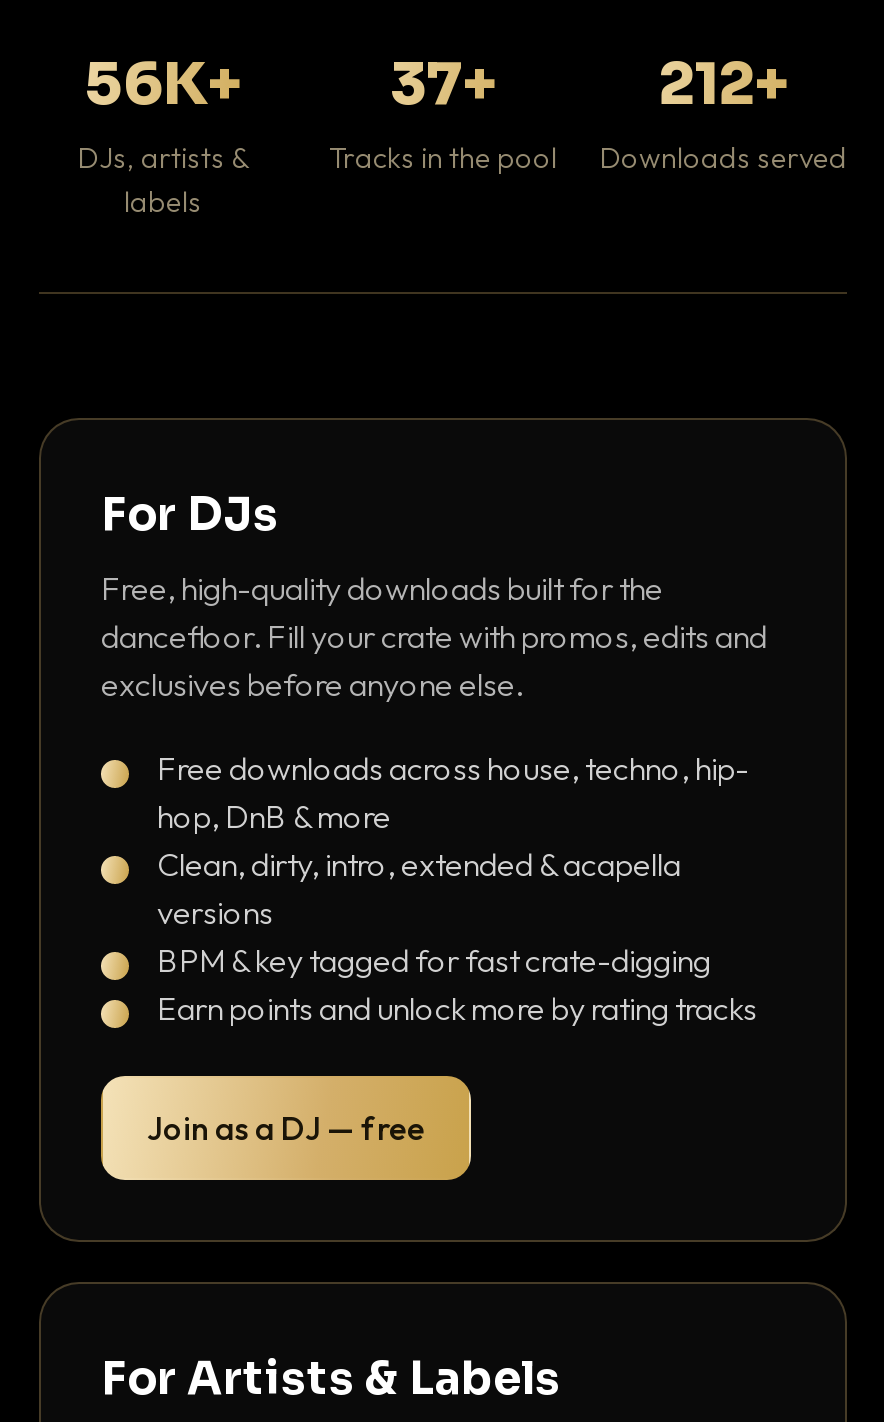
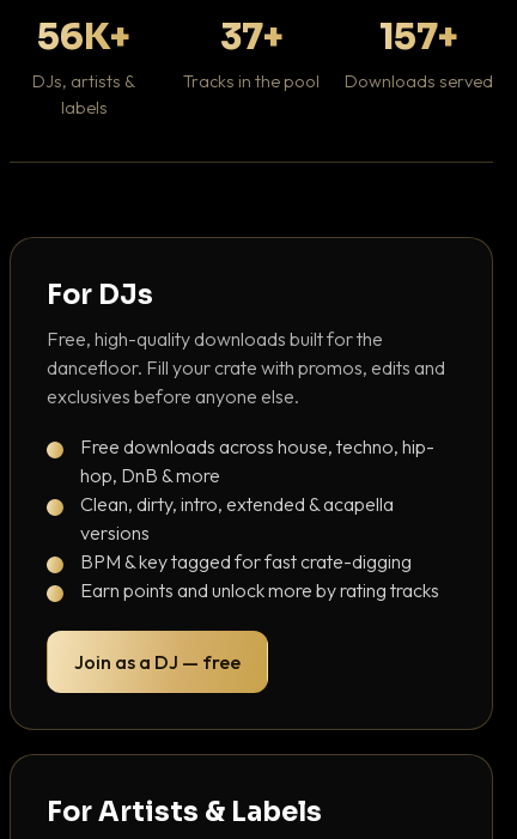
- 212+
+ 157+
